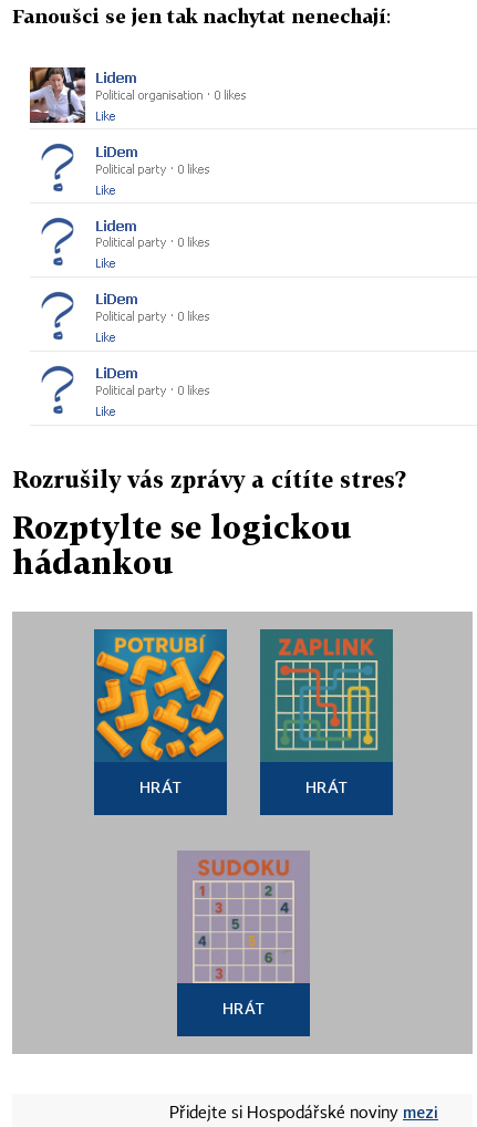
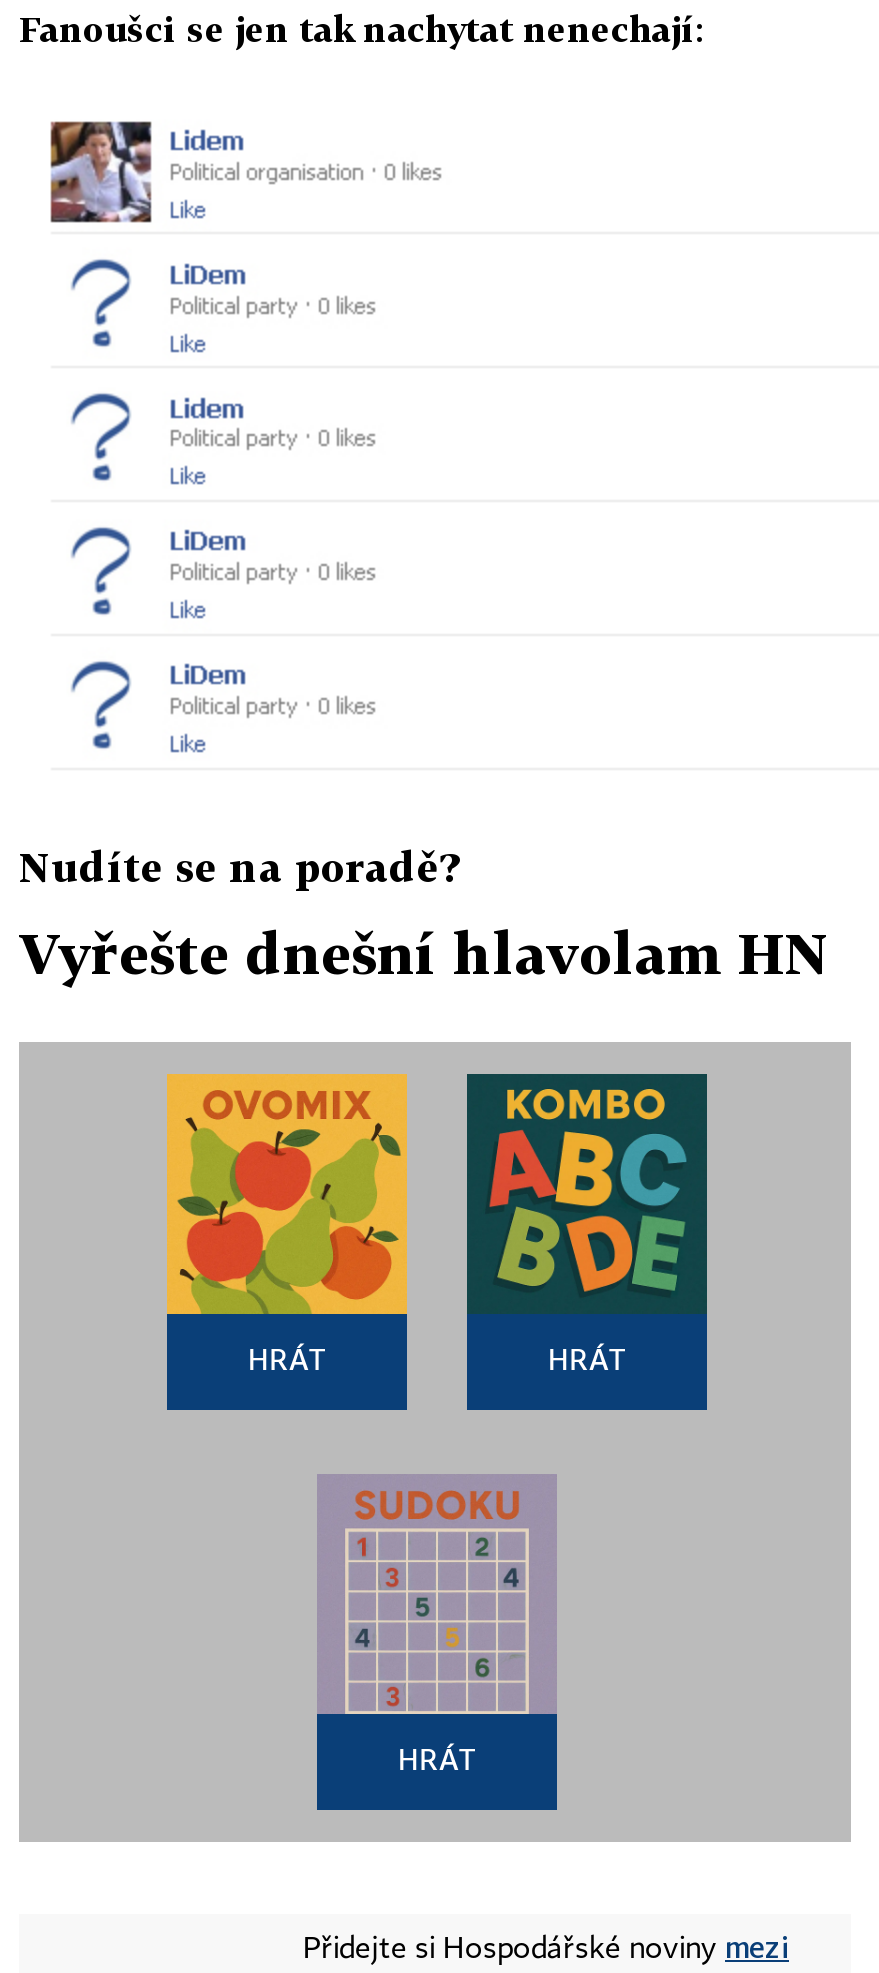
- Rozrušily vás zprávy a cítíte stres?
+ Nudíte se na poradě?

- Rozptylte se logickou
- hádankou
+ Vyřešte dnešní hlavolam HN

- [image]
+ [image]

- [image]
+ [image]
